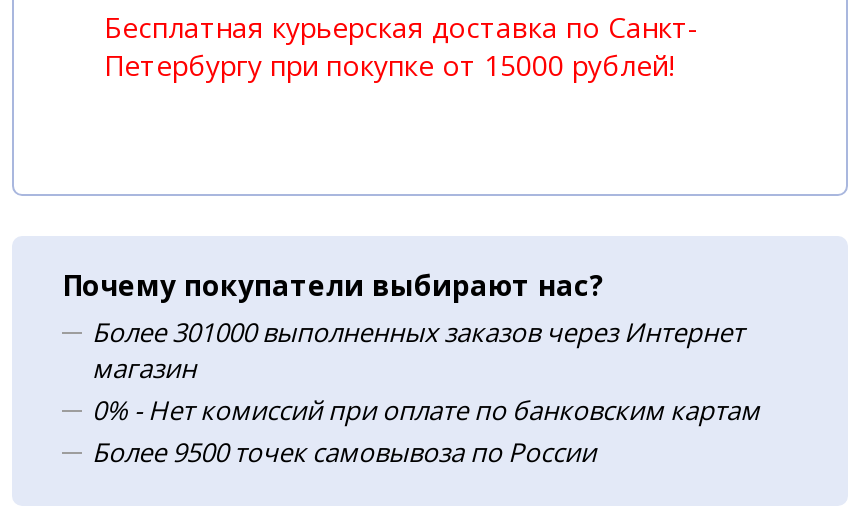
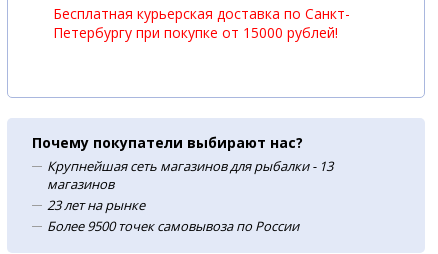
- Более 301000 выполненных заказов через Интернет
- магазин
- 0% - Нет комиссий при оплате по банковским картам
+ Крупнейшая сеть магазинов для рыбалки - 13
+ магазинов
+ 23 лет на рынке
